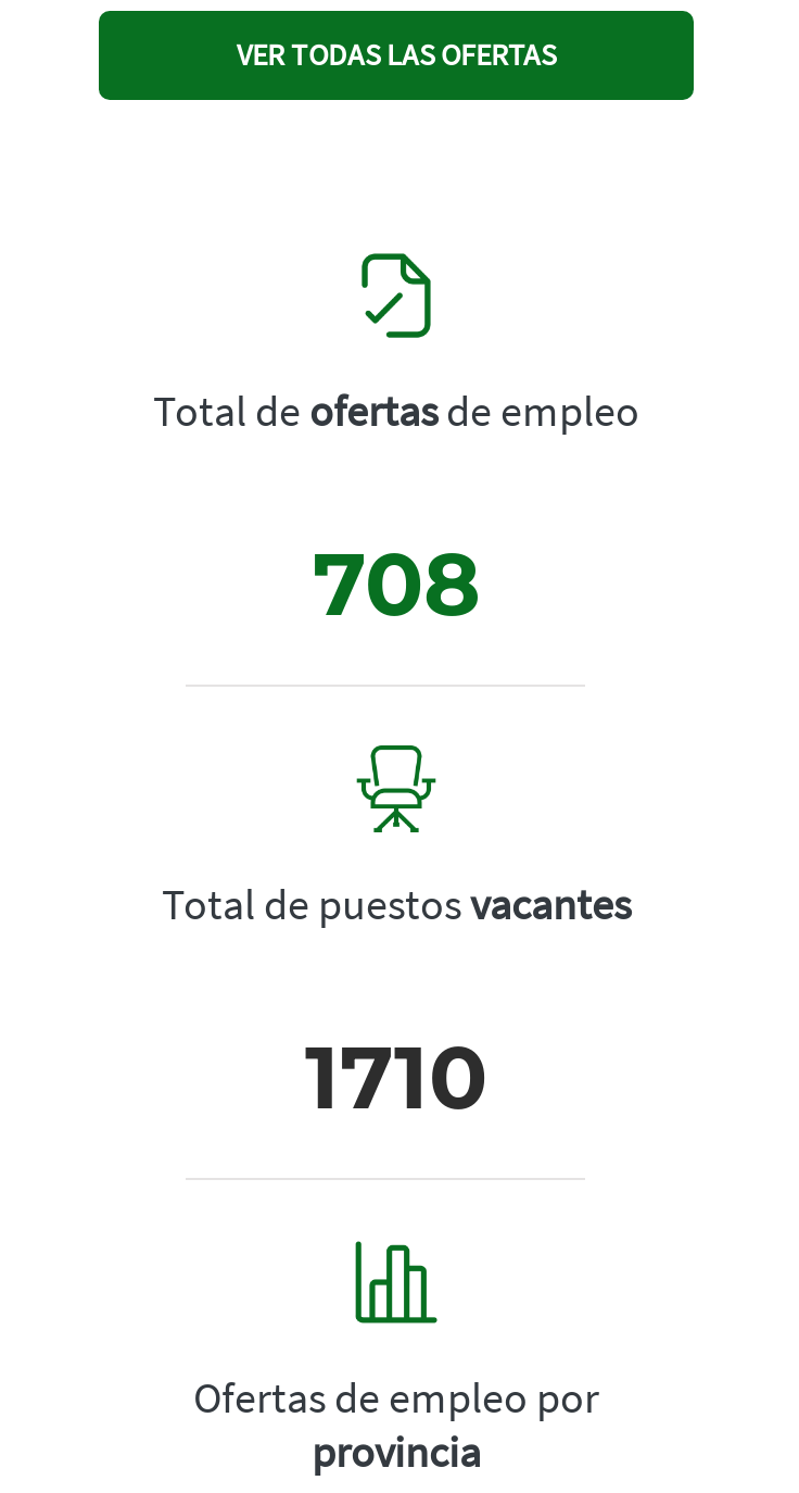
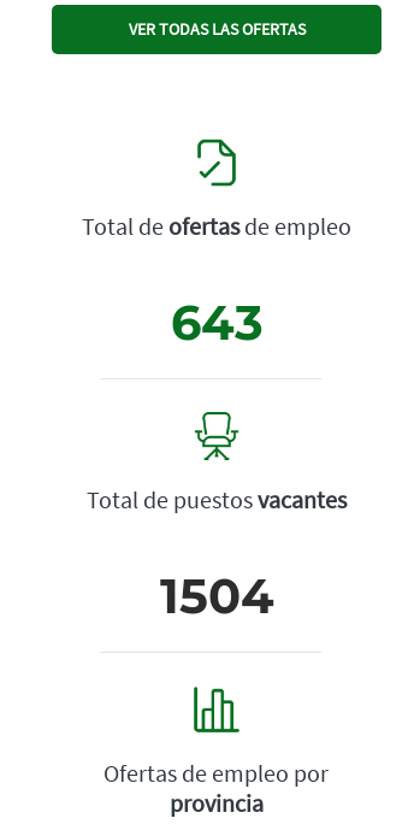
- 708
+ 643

- 1710
+ 1504
